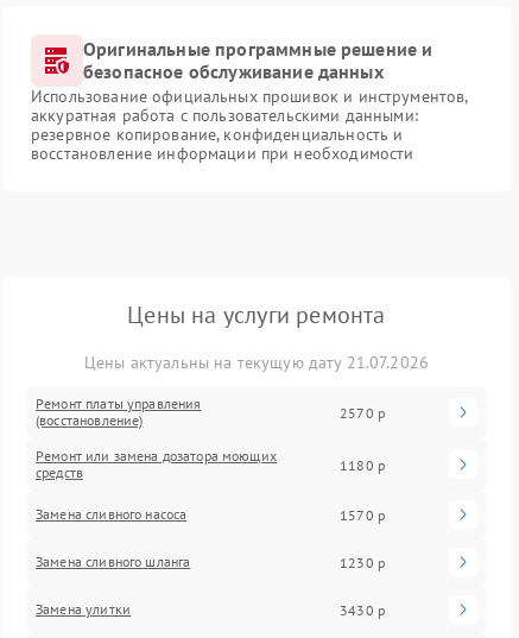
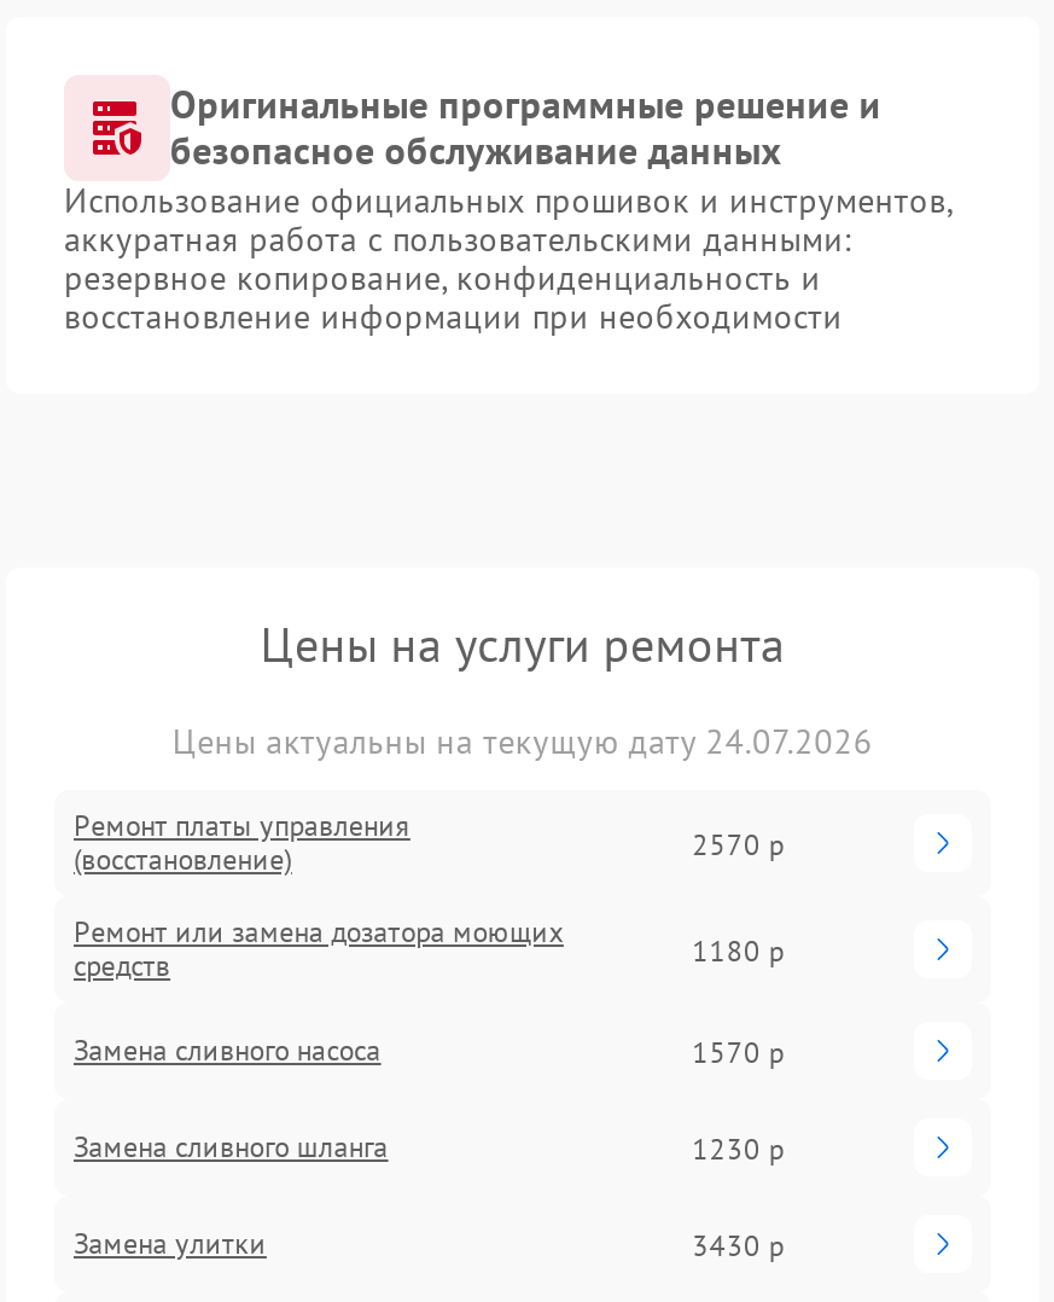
- Цены актуальны на текущую дату 21.07.2026
+ Цены актуальны на текущую дату 24.07.2026
